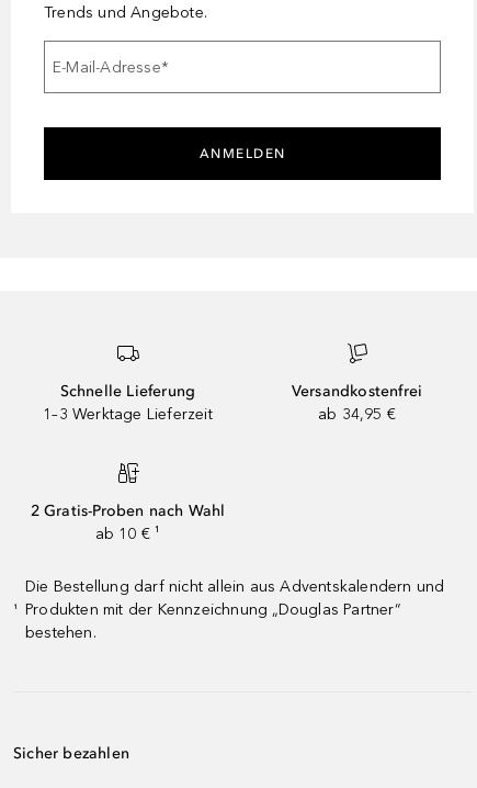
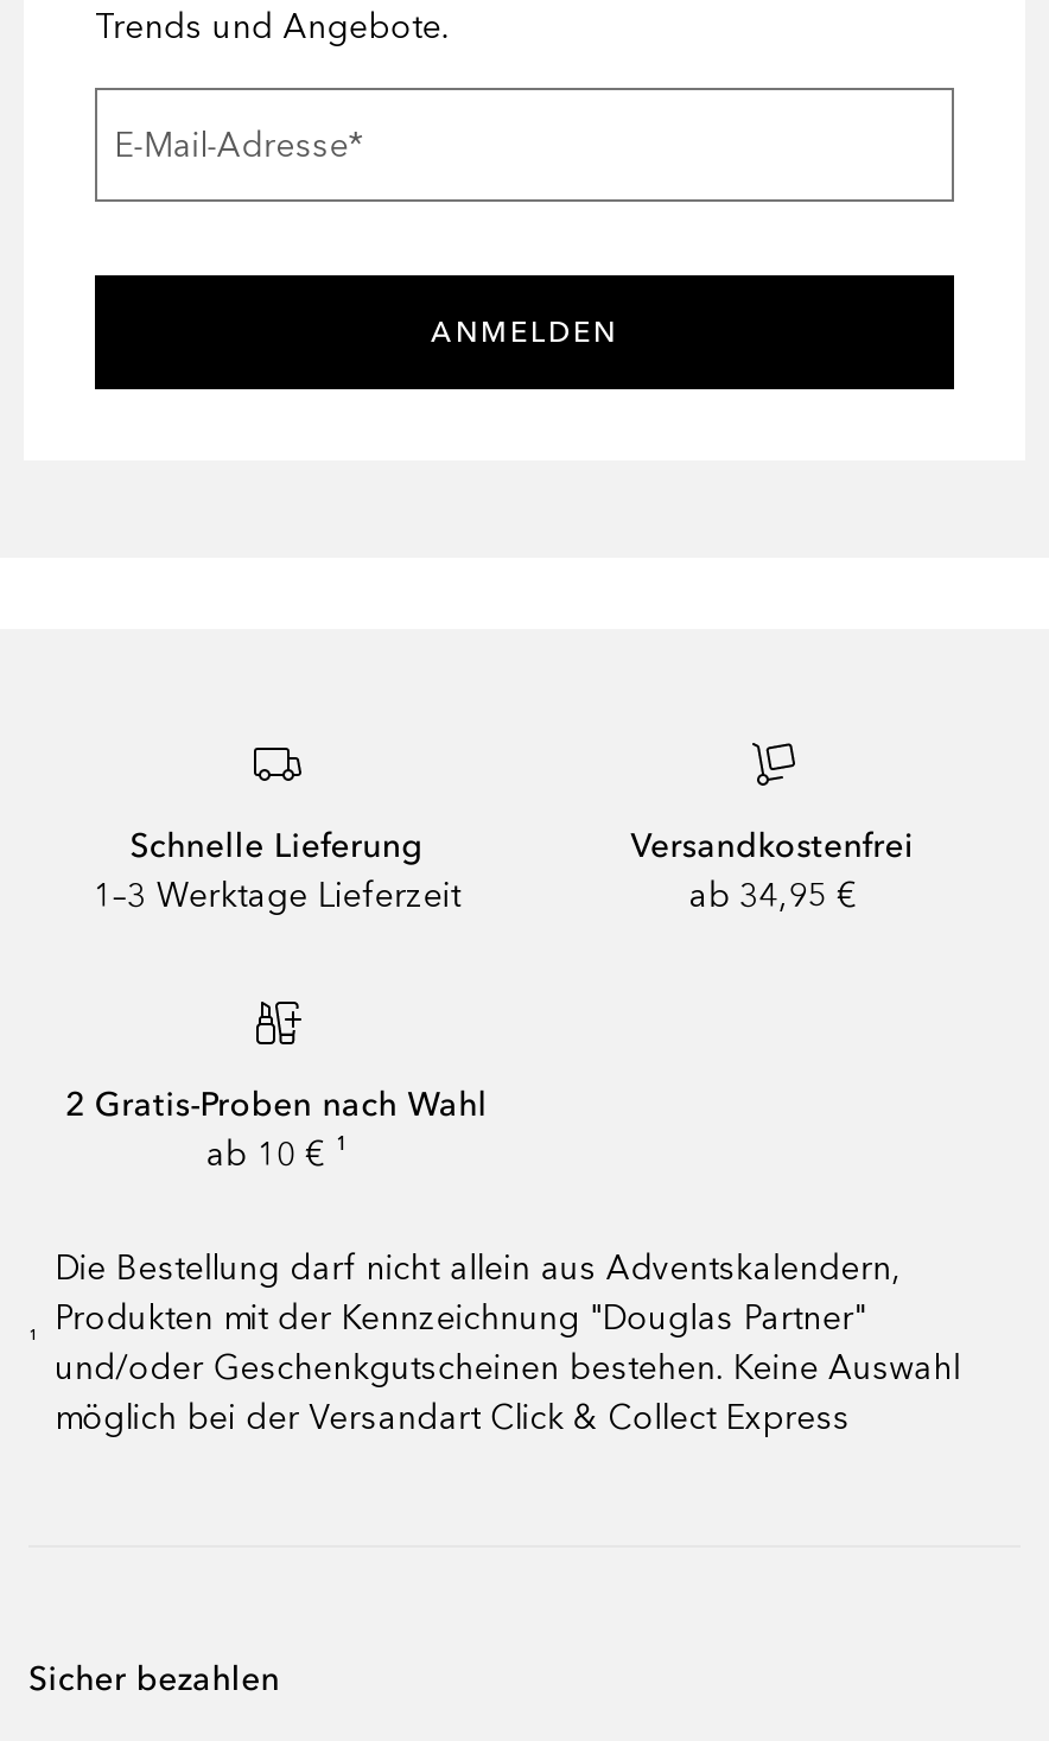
- Die Bestellung darf nicht allein aus Adventskalendern und
- Produkten mit der Kennzeichnung „Douglas Partner“
- bestehen.
+ Die Bestellung darf nicht allein aus Adventskalendern,
+ Produkten mit der Kennzeichnung "Douglas Partner"
+ und/oder Geschenkgutscheinen bestehen. Keine Auswahl
+ möglich bei der Versandart Click & Collect Express
